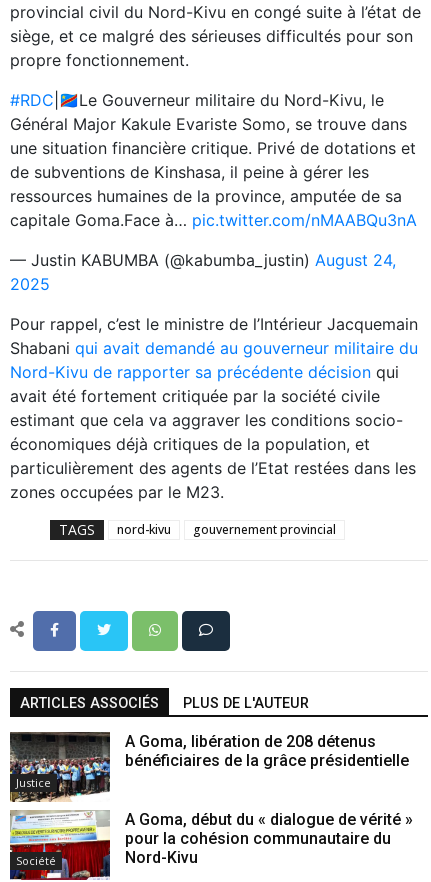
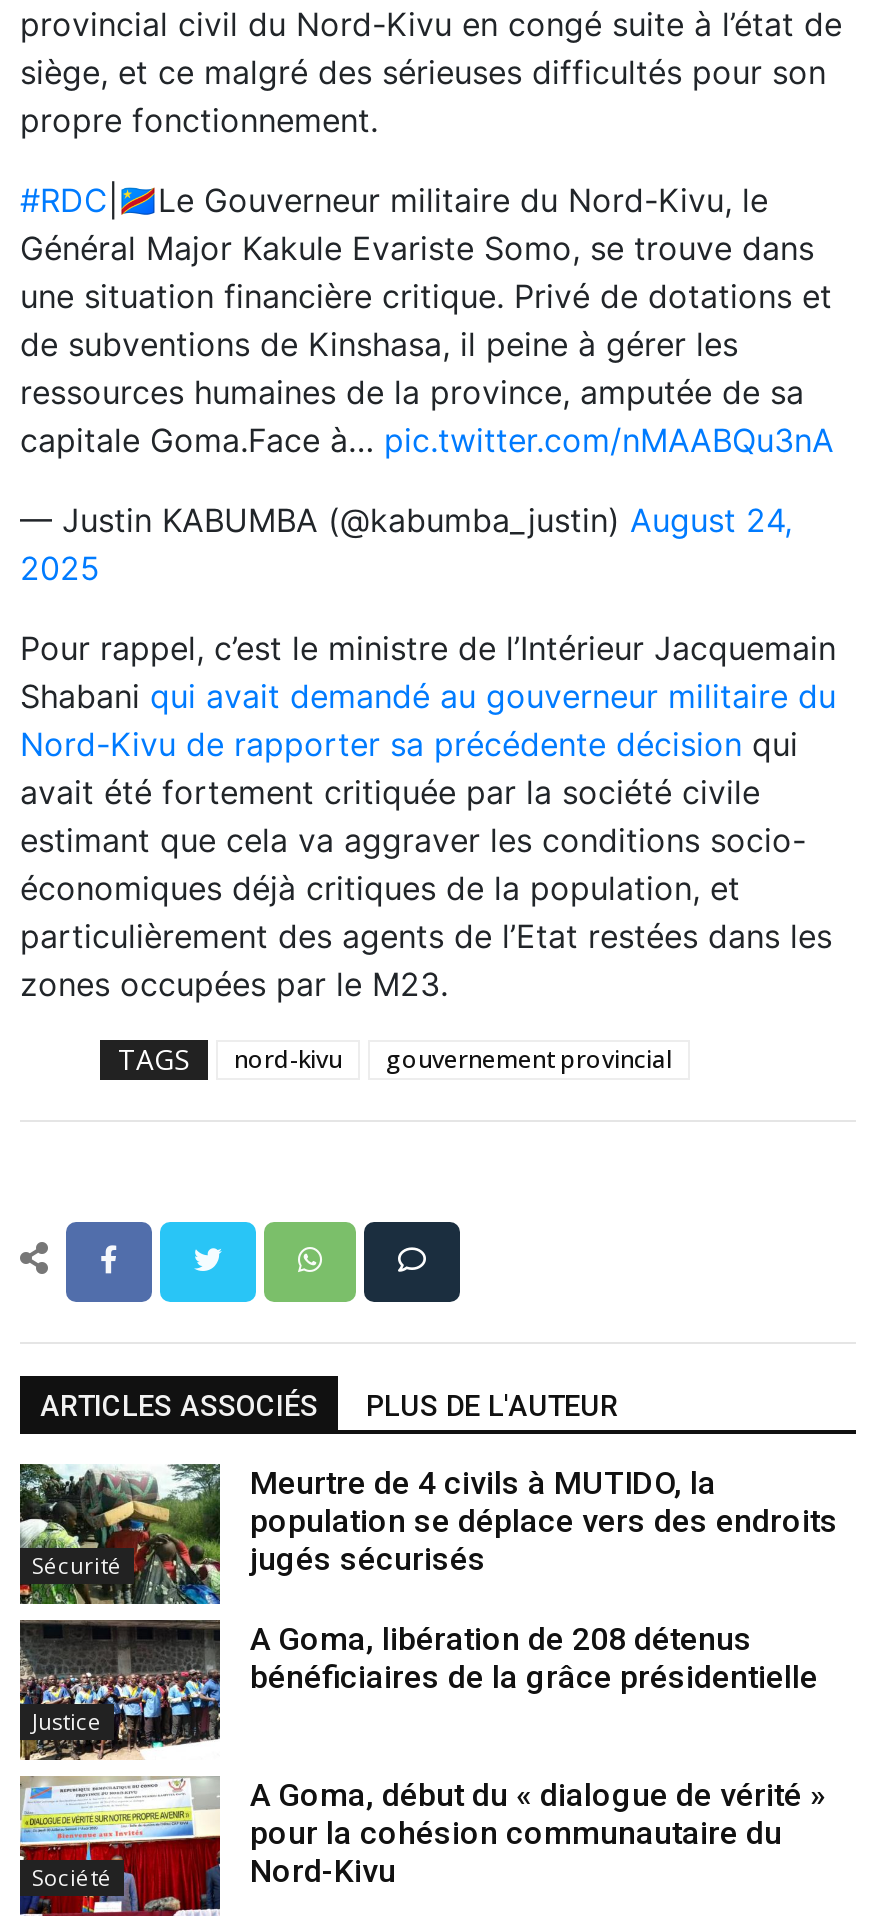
+ [image]
+ Sécurité

+ Meurtre de 4 civils à MUTIDO, la
+ population se déplace vers des endroits
+ jugés sécurisés
